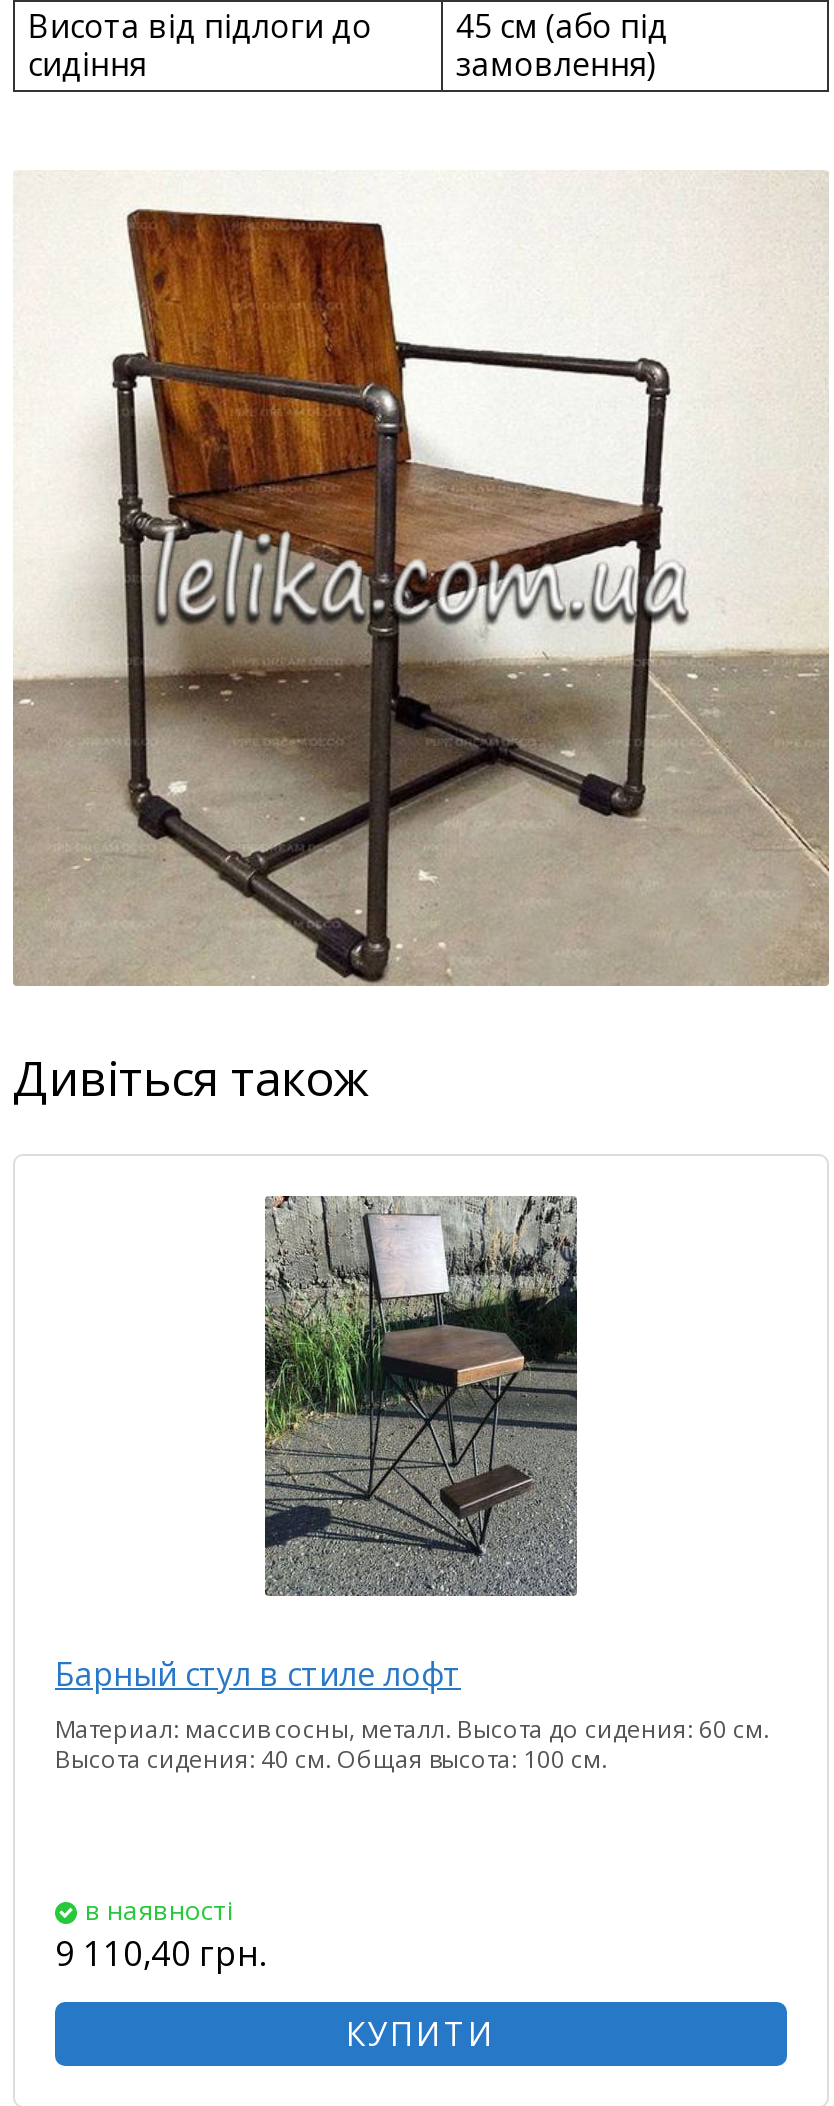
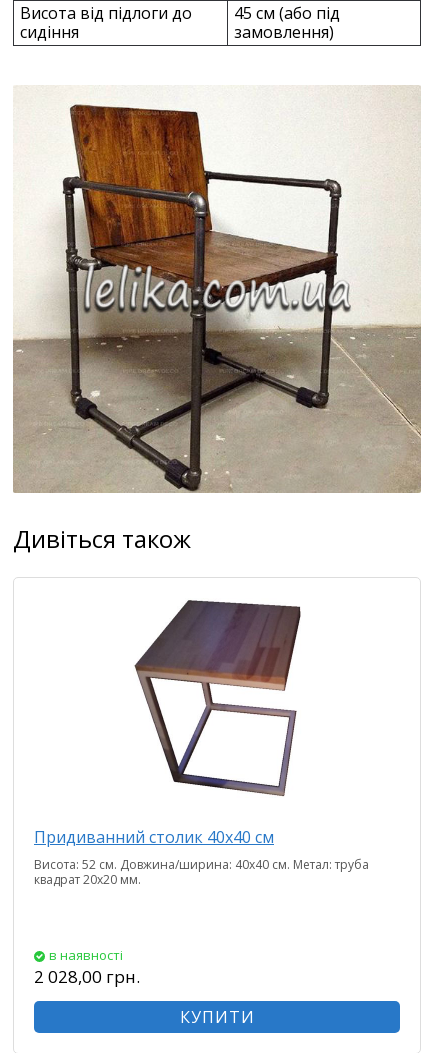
- [image]
- Барный стул в стиле лофт
- Материал: массив сосны, металл. Высота до сидения: 60 см.
- Высота сидения: 40 см. Общая высота: 100 см.
+ [image]
+ Придиванний столик 40х40 см
+ Висота: 52 см. Довжина/ширина: 40х40 см. Метал: труба
+ квадрат 20х20 мм.

- 9 110,40 грн.
+ 2 028,00 грн.
